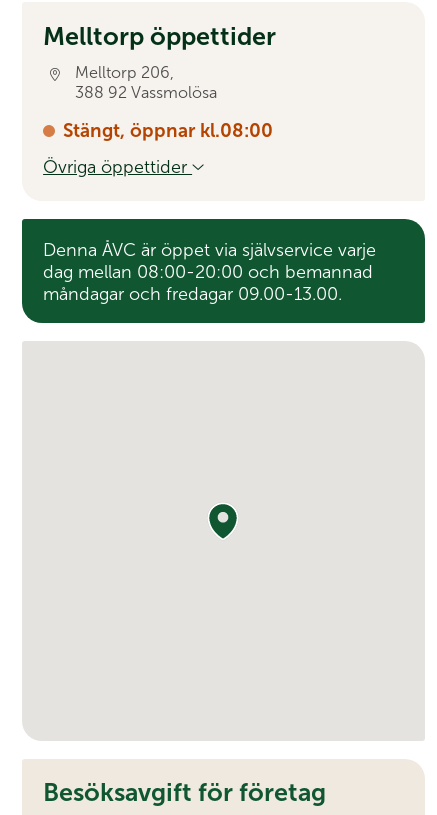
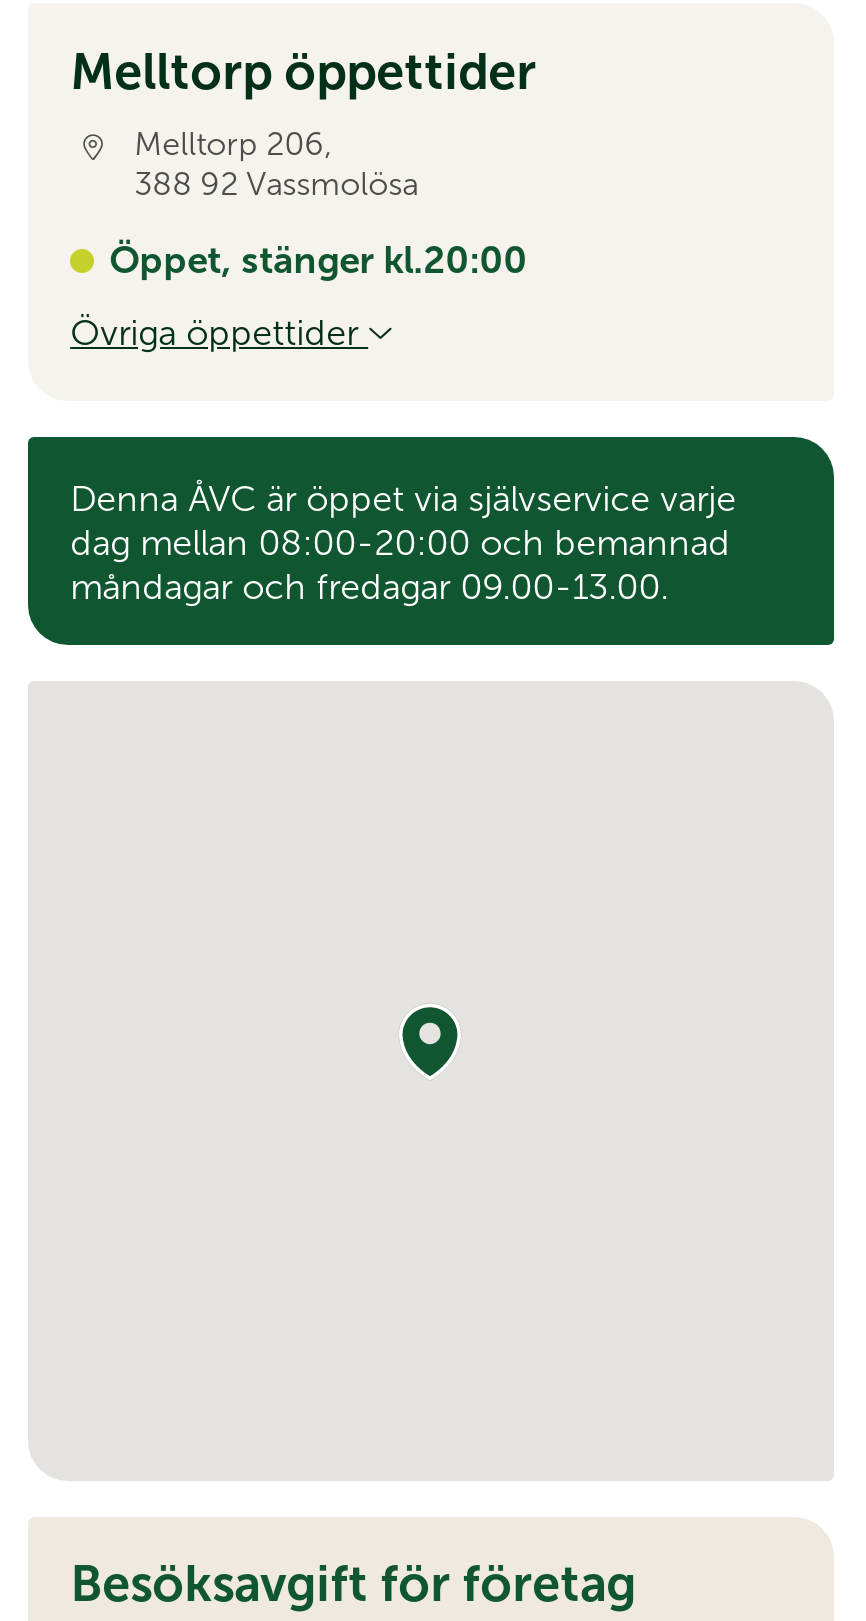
- Stängt, öppnar kl.08:00
+ Öppet, stänger kl.20:00
